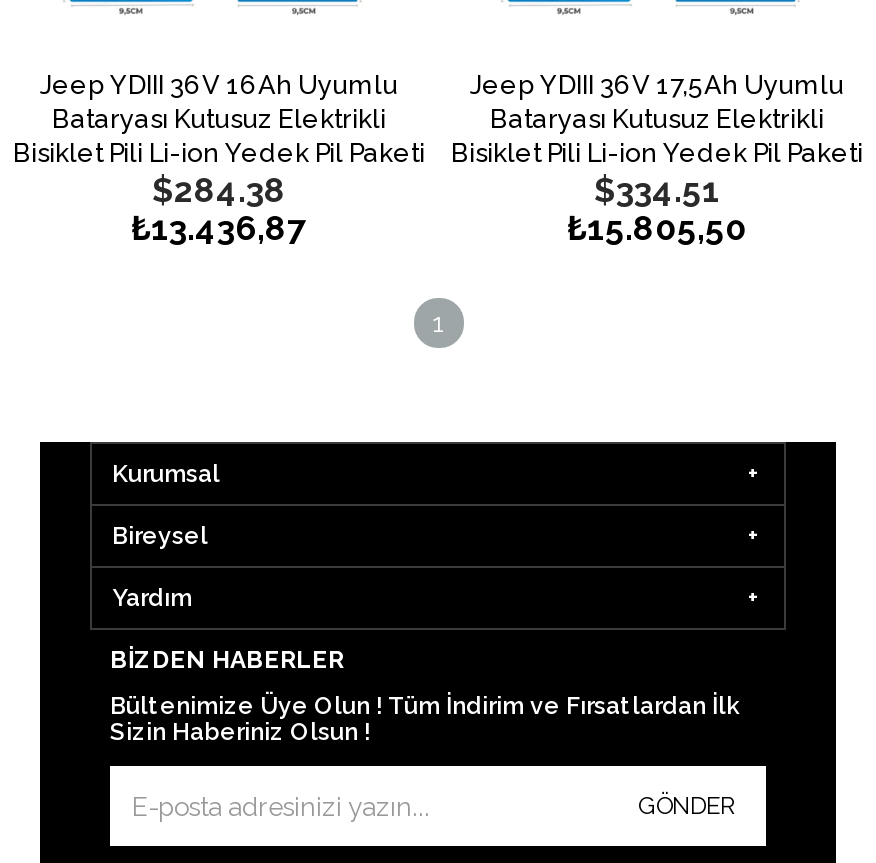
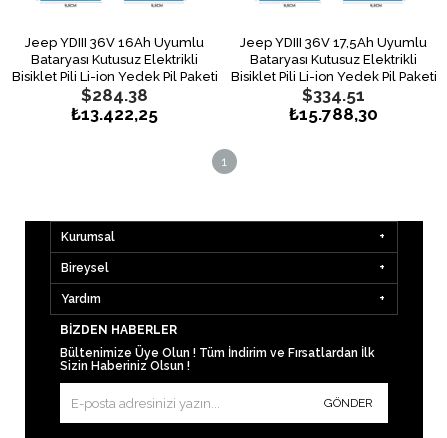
- ₺13.436,87
+ ₺13.422,25

- ₺15.805,50
+ ₺15.788,30
